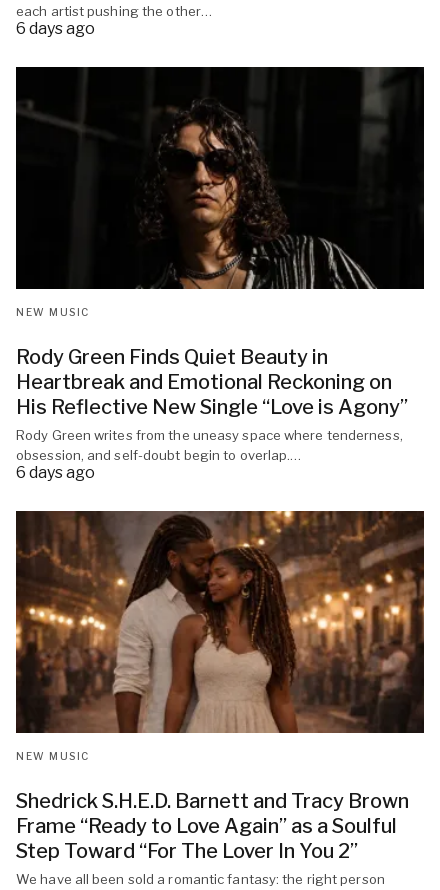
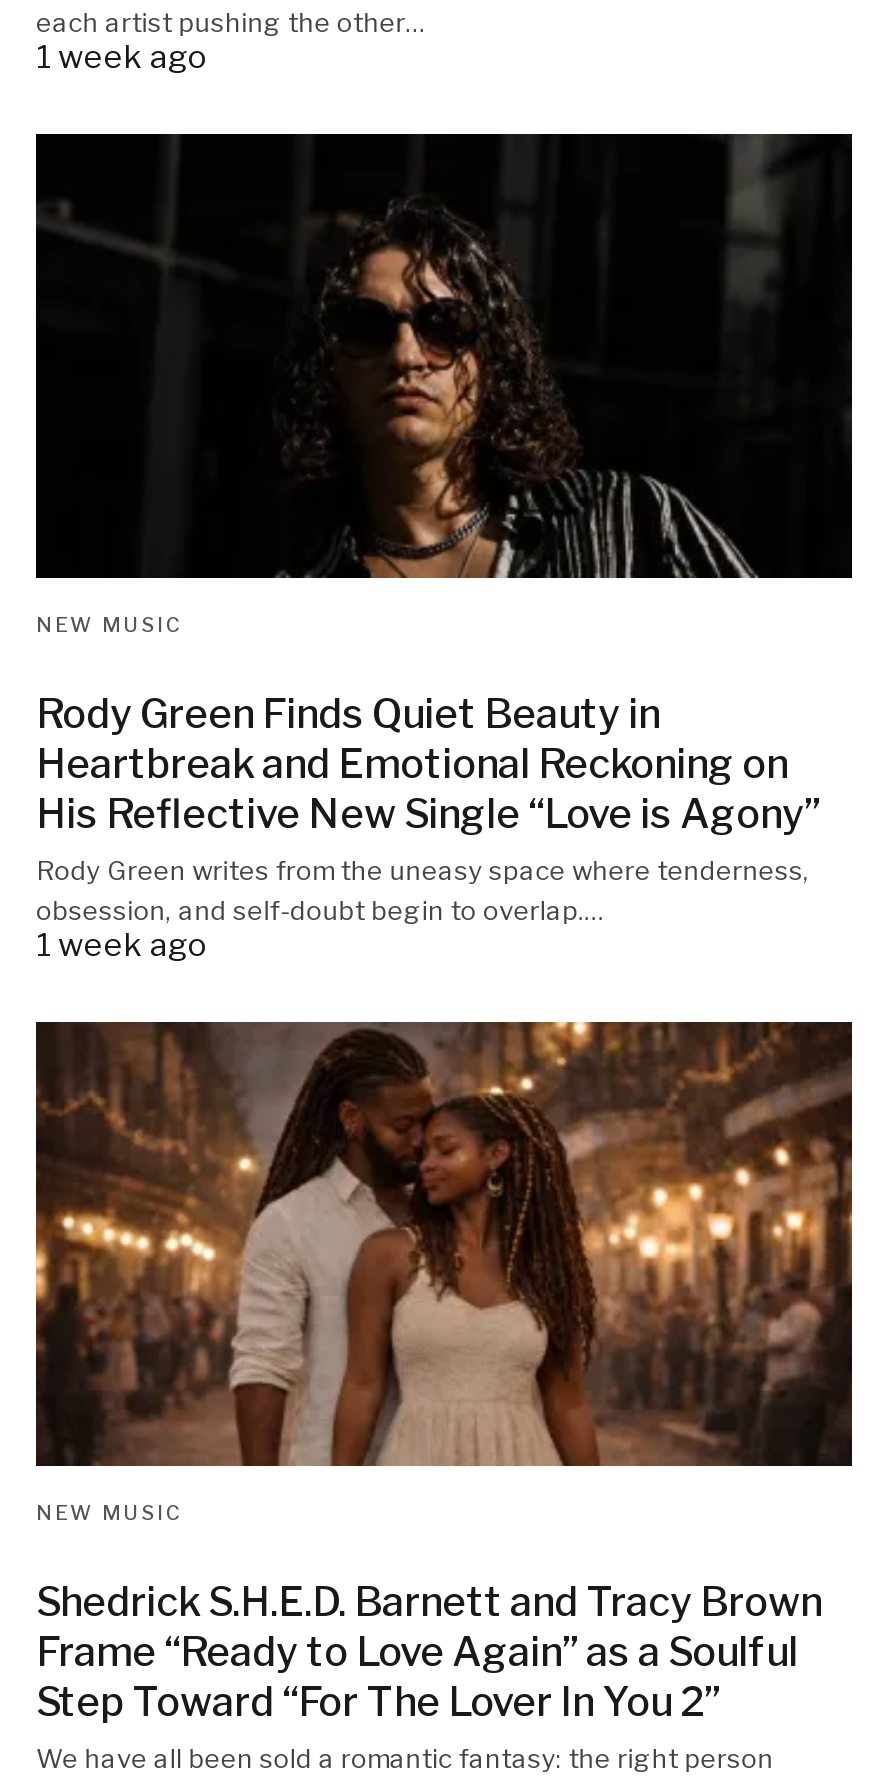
- 6 days ago
+ 1 week ago

- 6 days ago
+ 1 week ago
